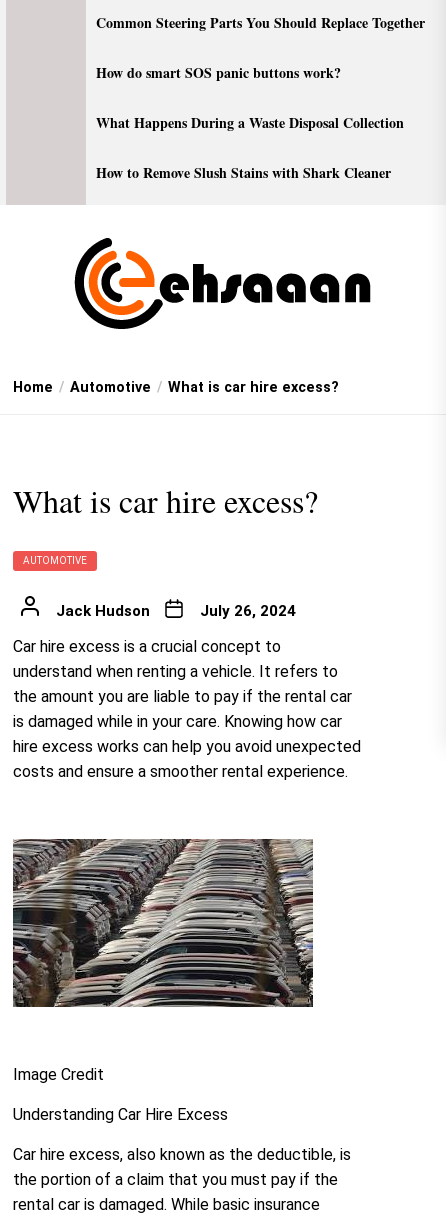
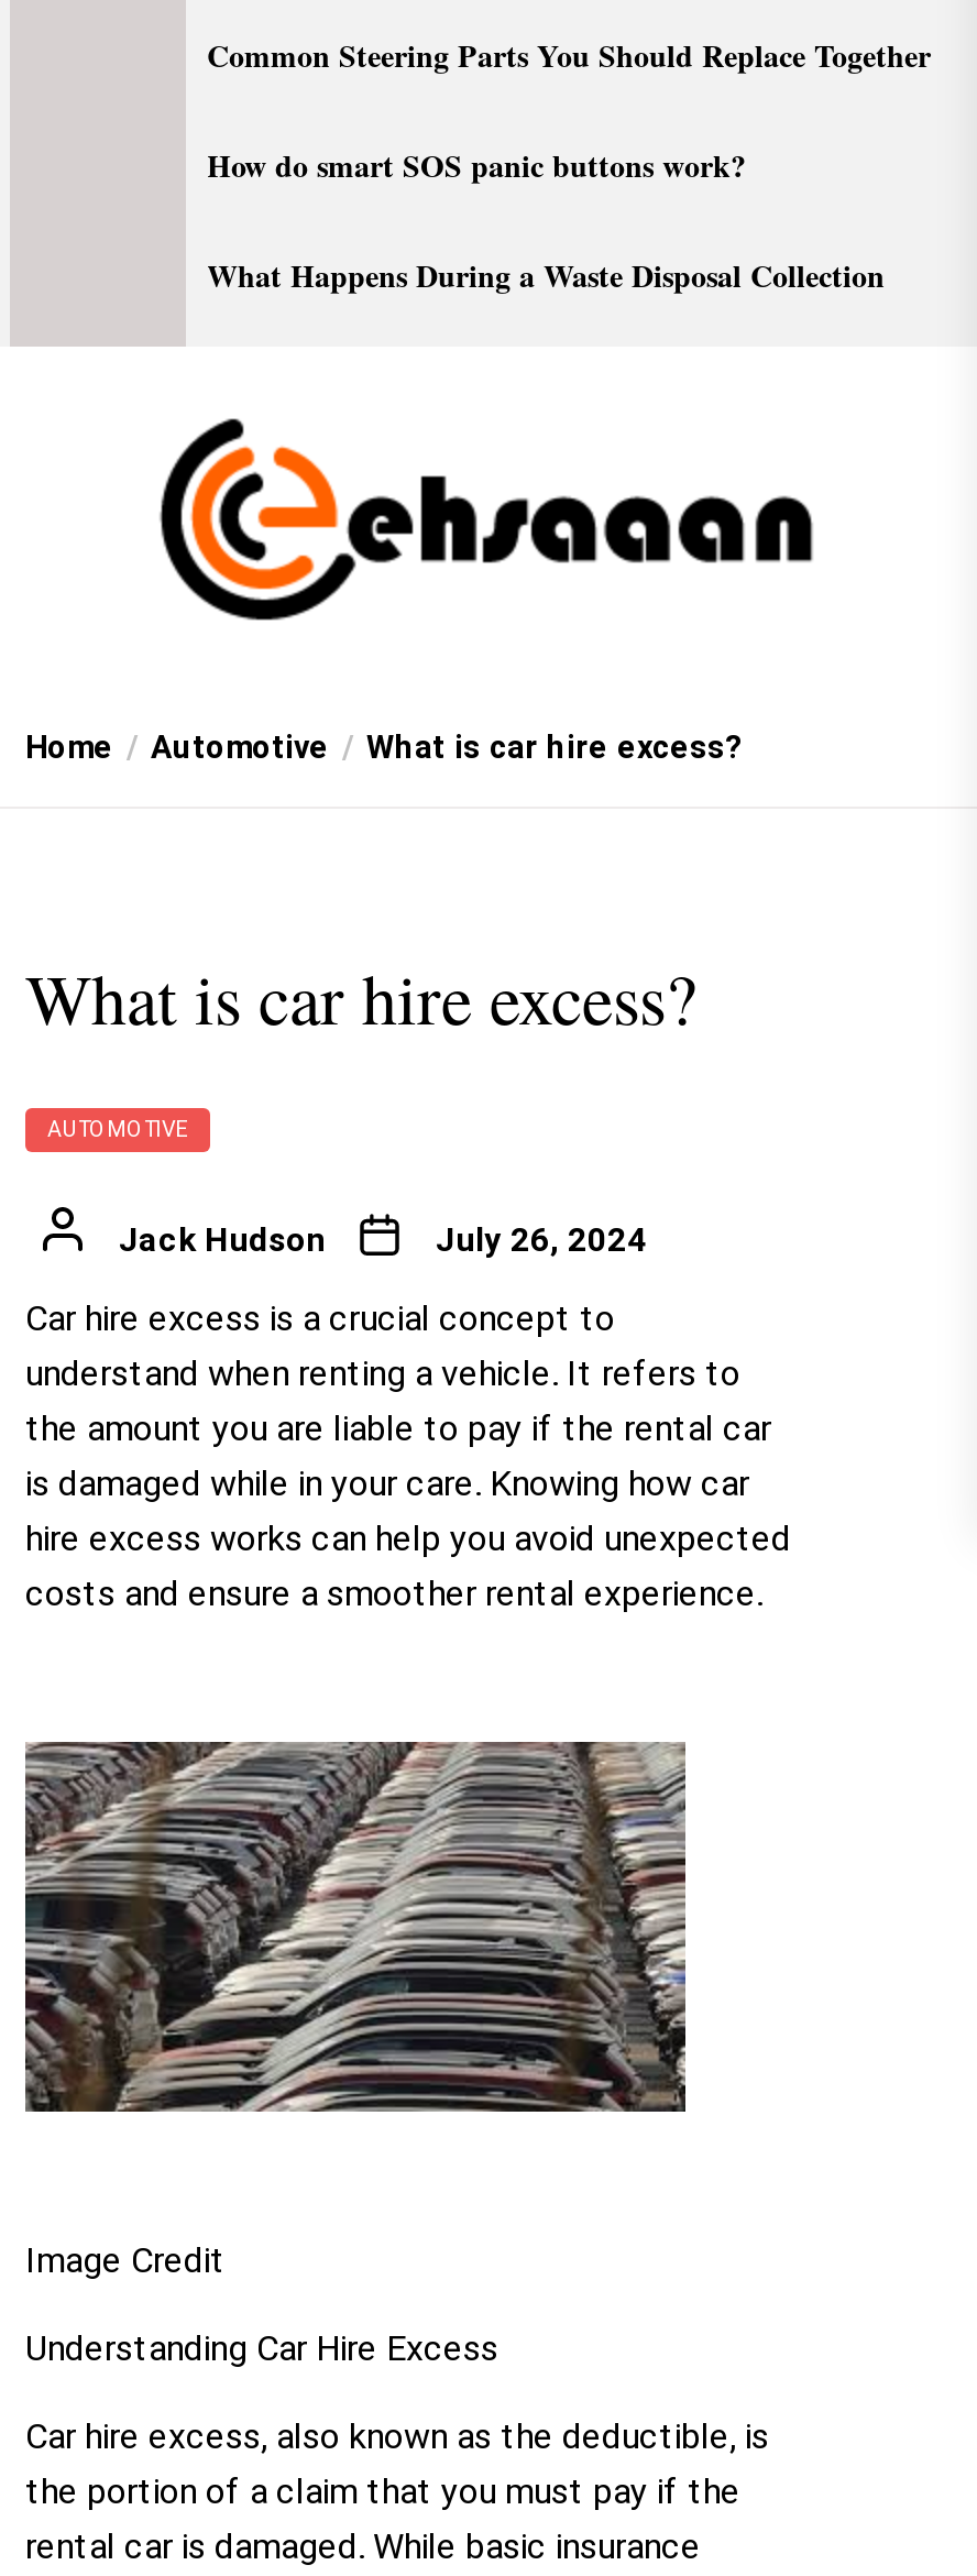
- How to Remove Slush Stains with Shark Cleaner
